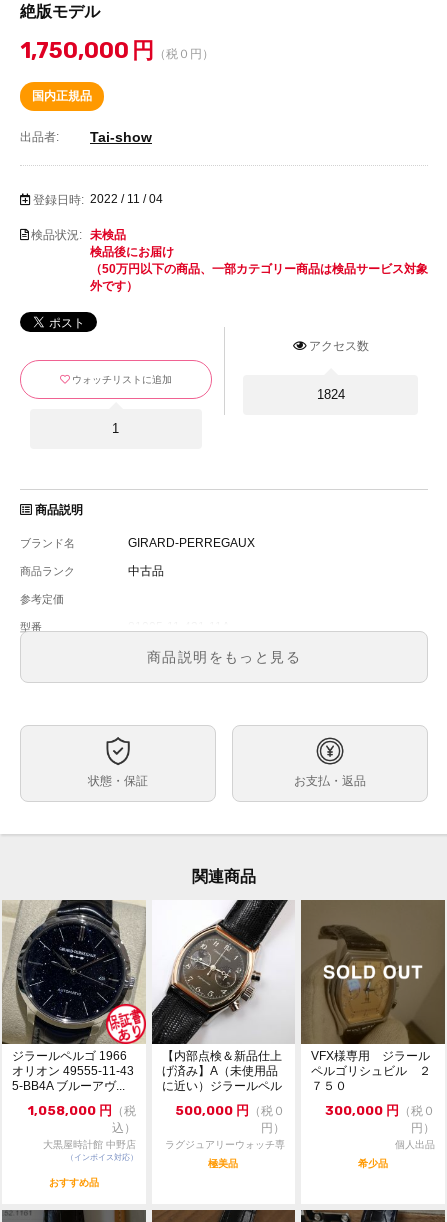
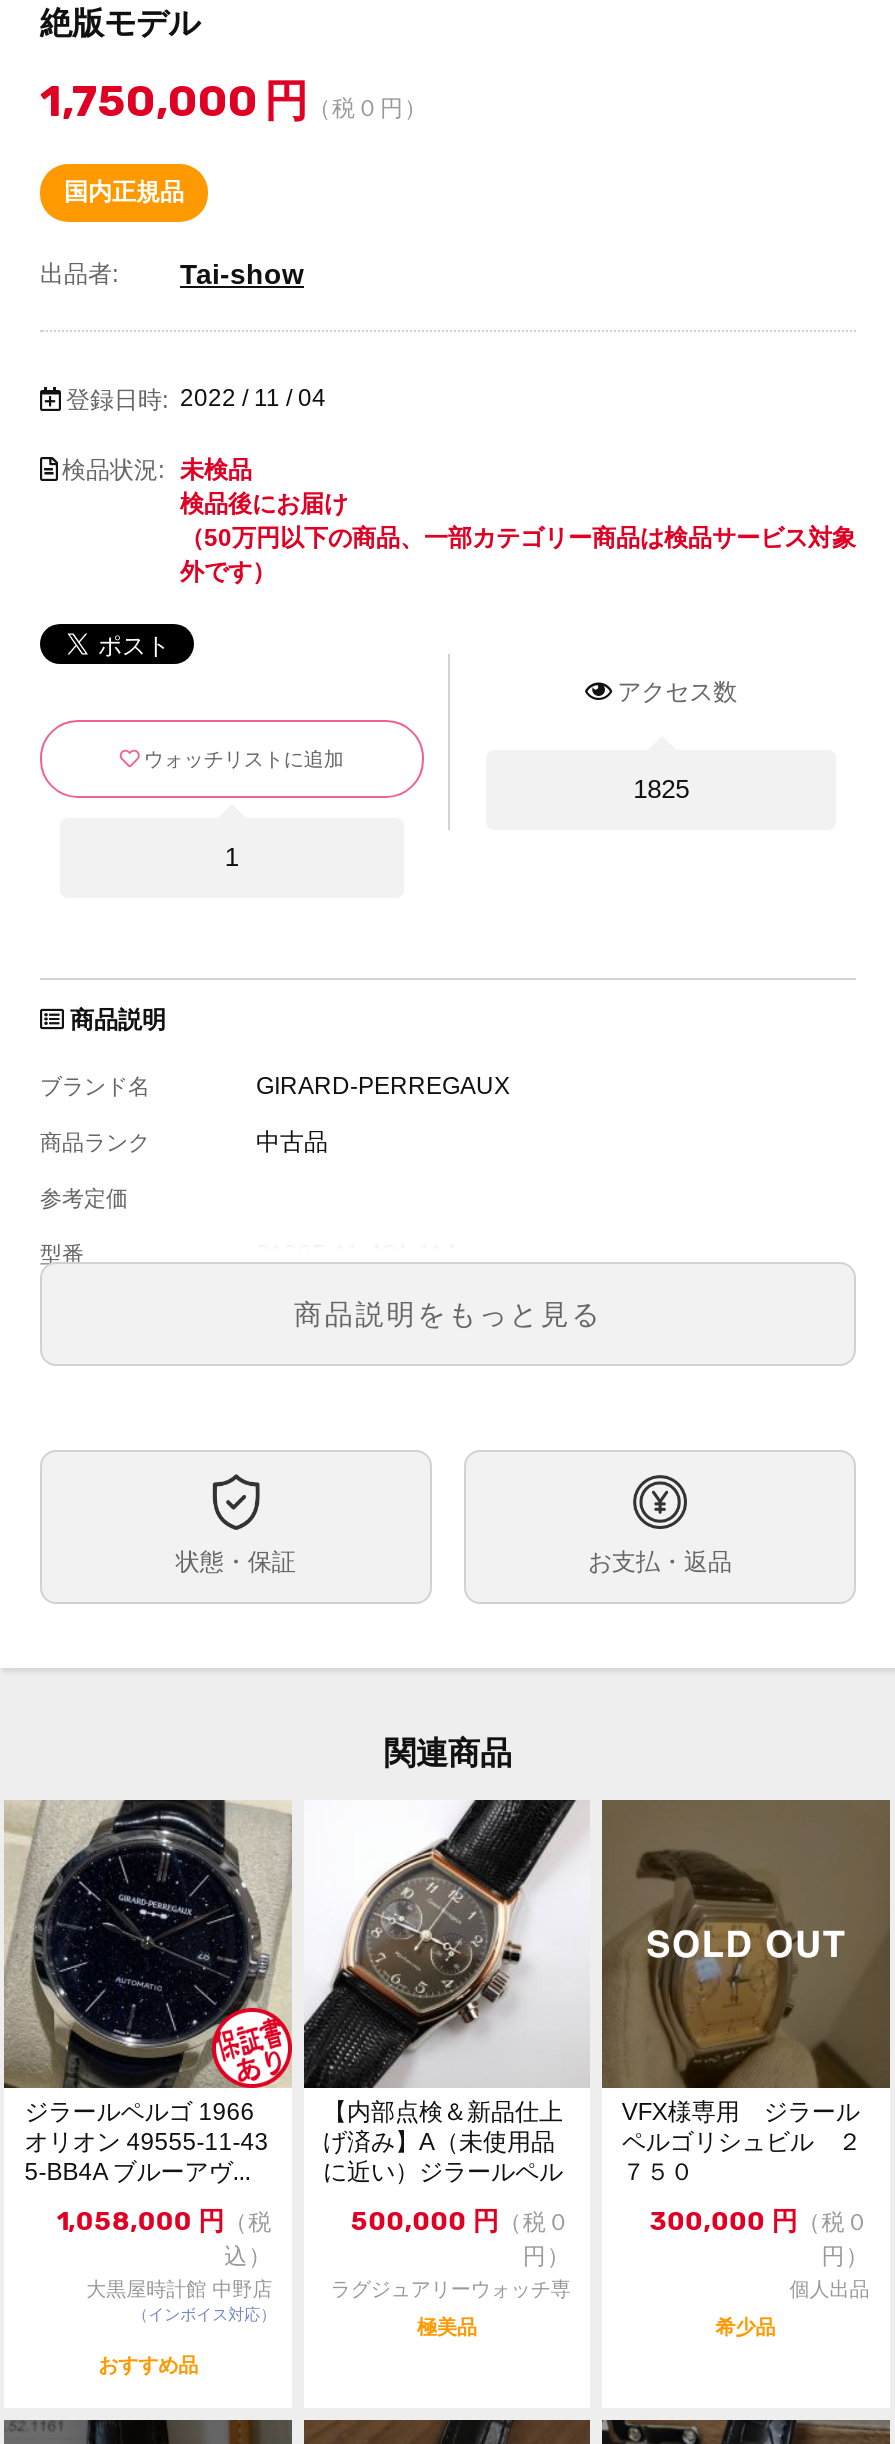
- 1824
+ 1825
